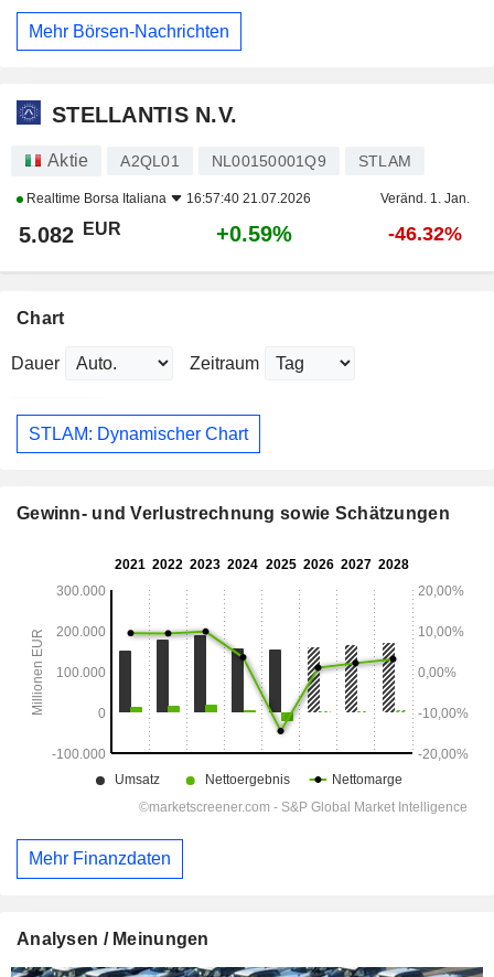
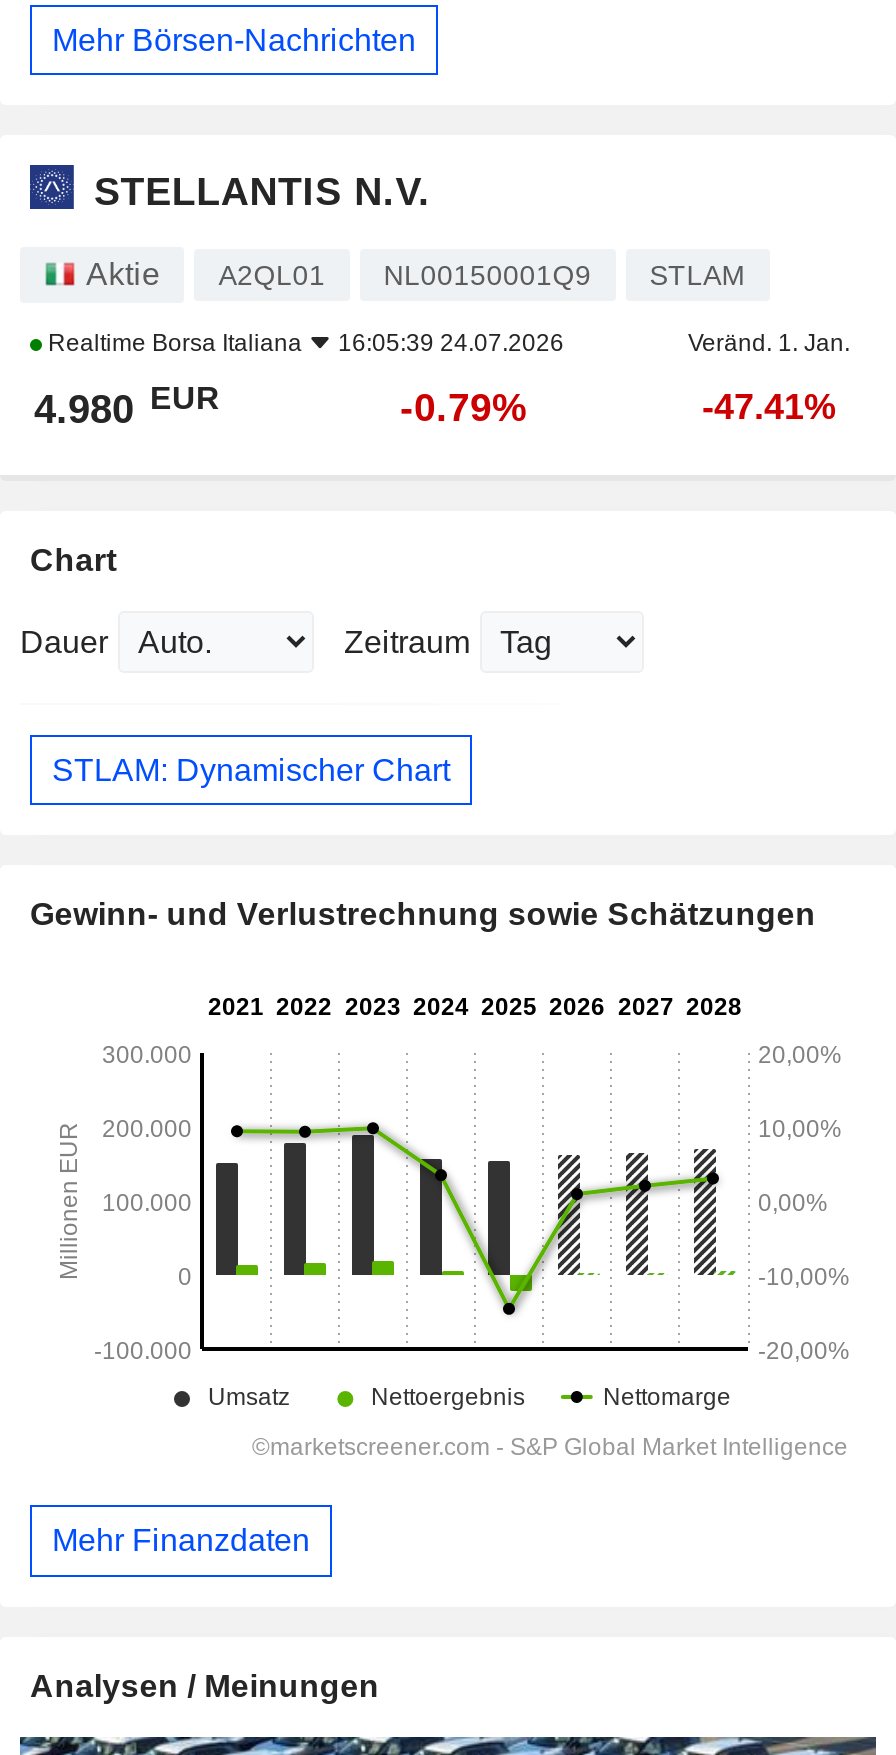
- Realtime Borsa Italiana 16:57:40 21.07.2026
+ Realtime Borsa Italiana 16:05:39 24.07.2026

- 5.082 EUR
+ 4.980 EUR

- +0.59%
+ -0.79%

- -46.32%
+ -47.41%
